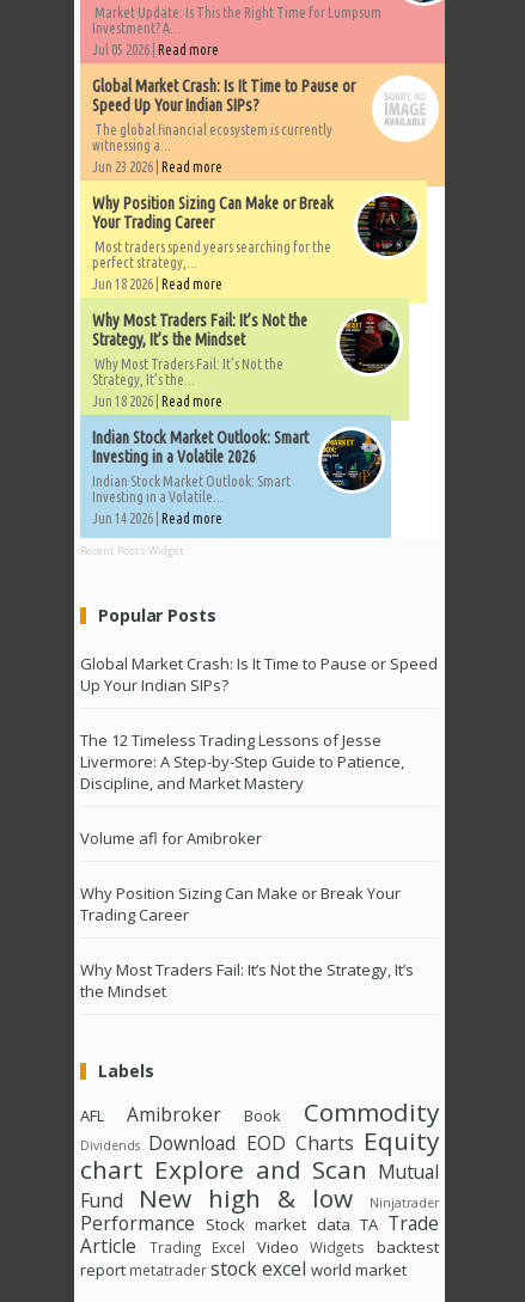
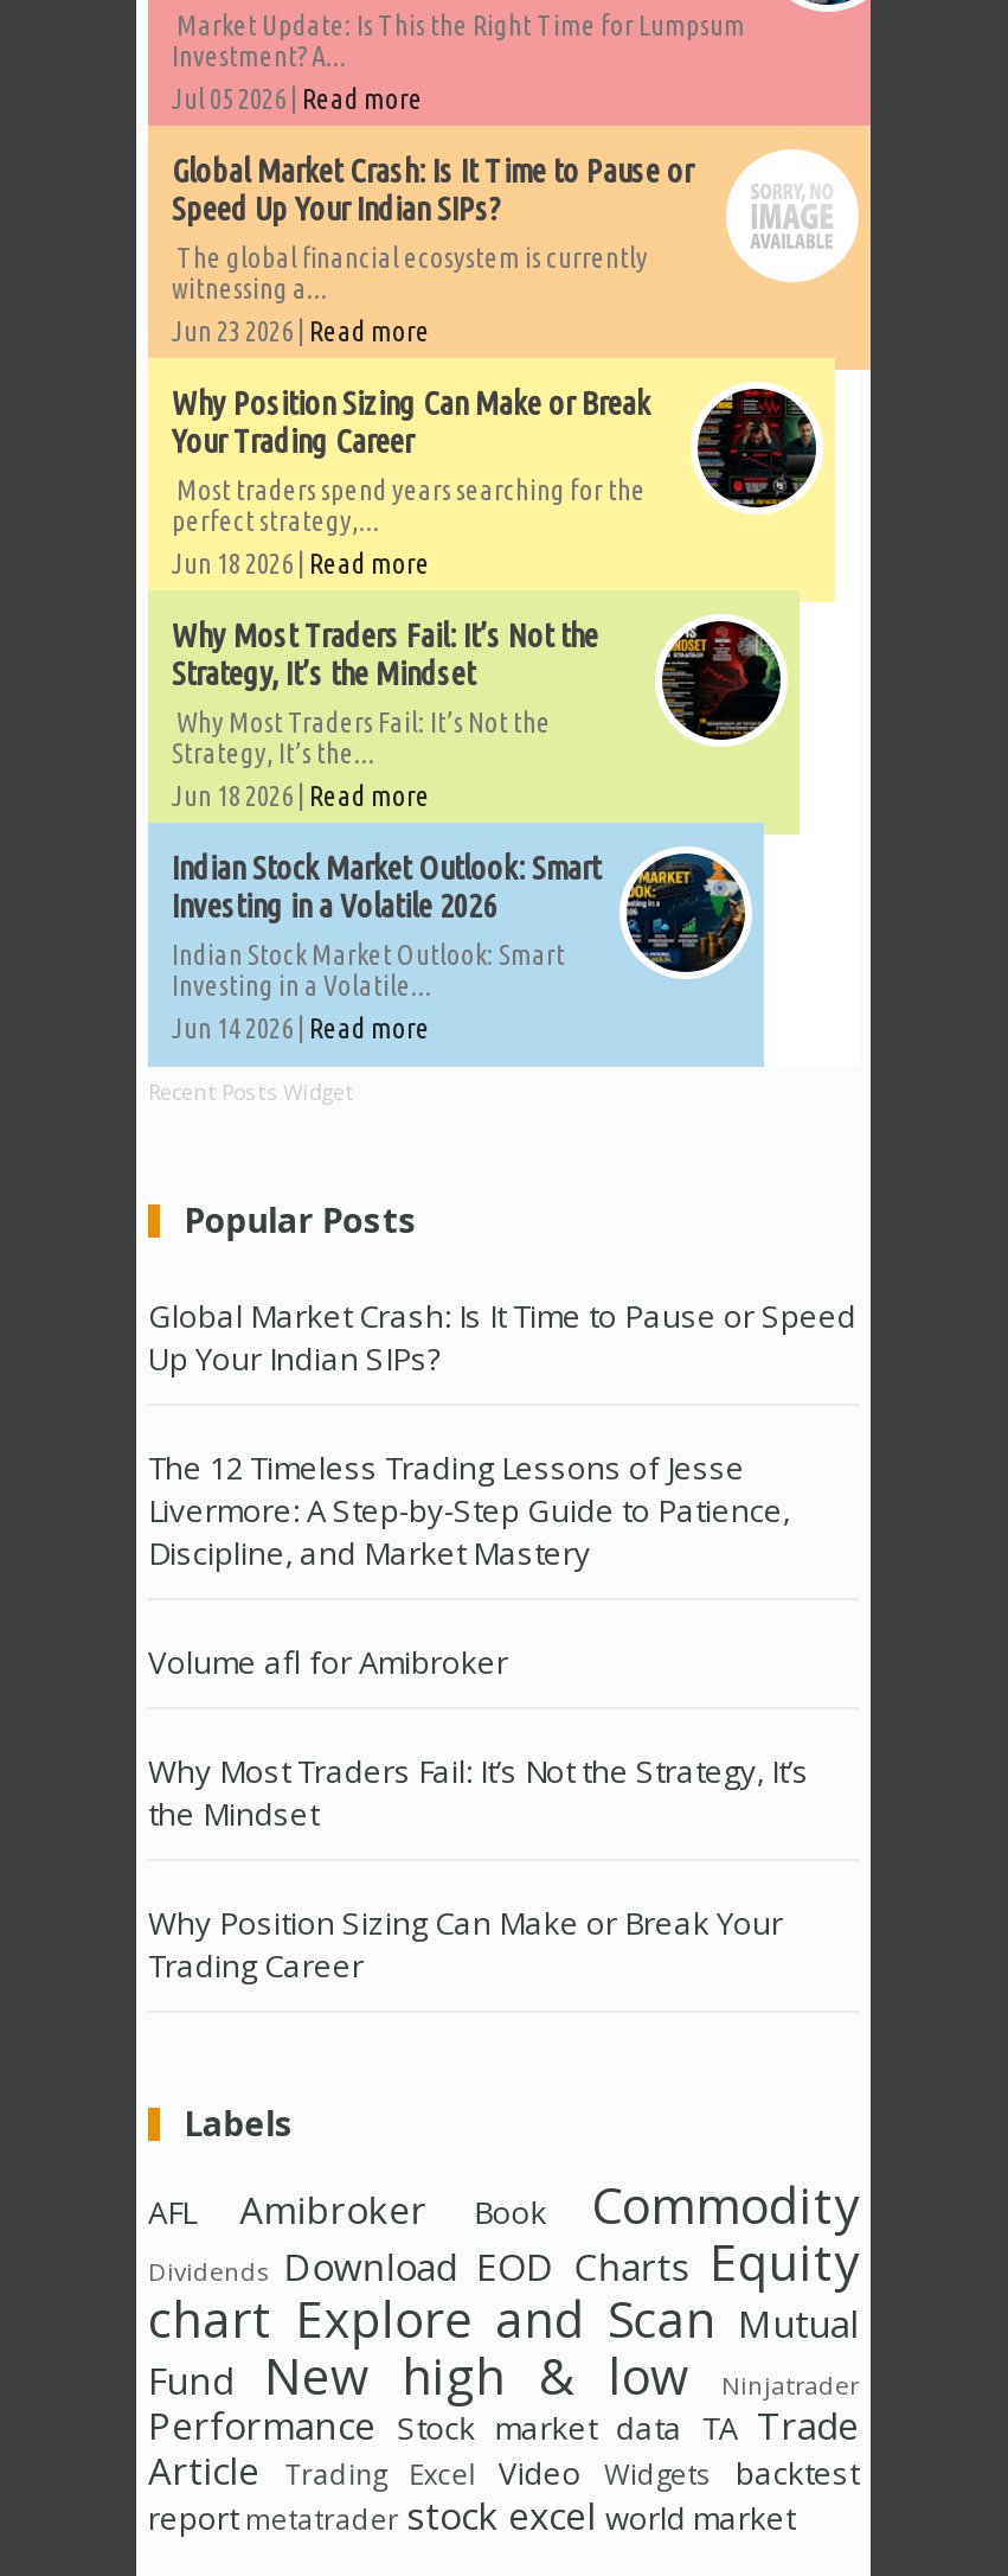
moved down: Why Position Sizing Can Make or Break Your | Trading Career

moved up: Why Most Traders Fail: It’s Not the Strategy, It’s | the Mindset
